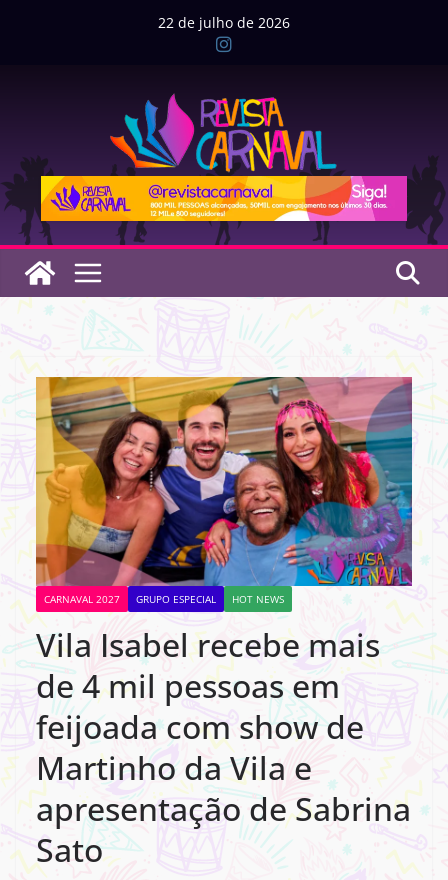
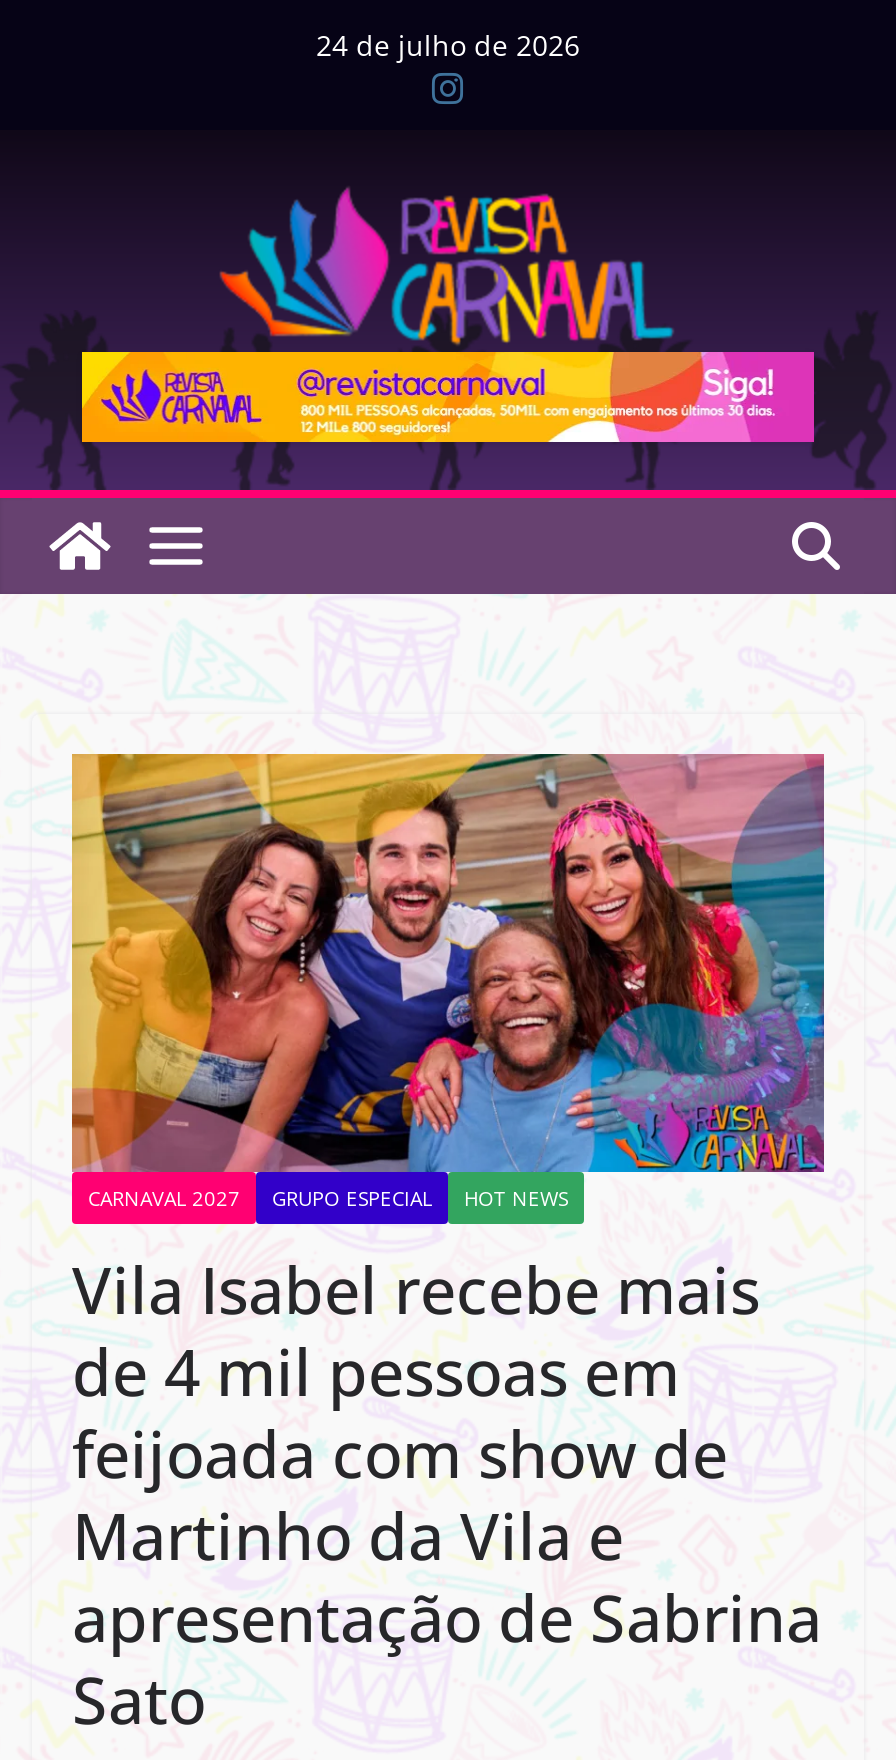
- 22 de julho de 2026
+ 24 de julho de 2026
